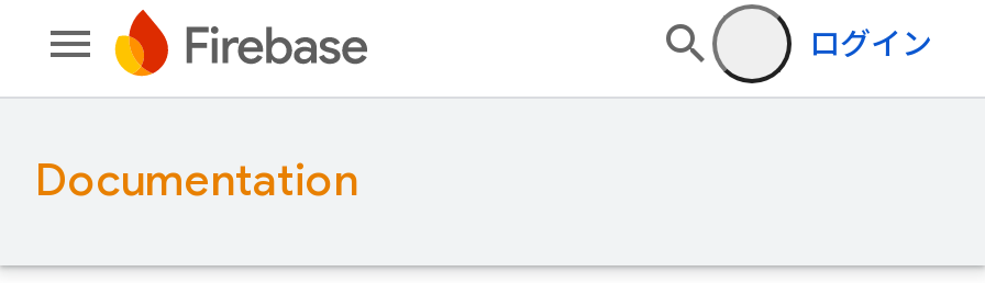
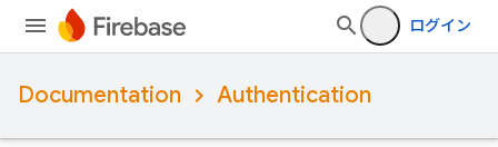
+ Authentication
